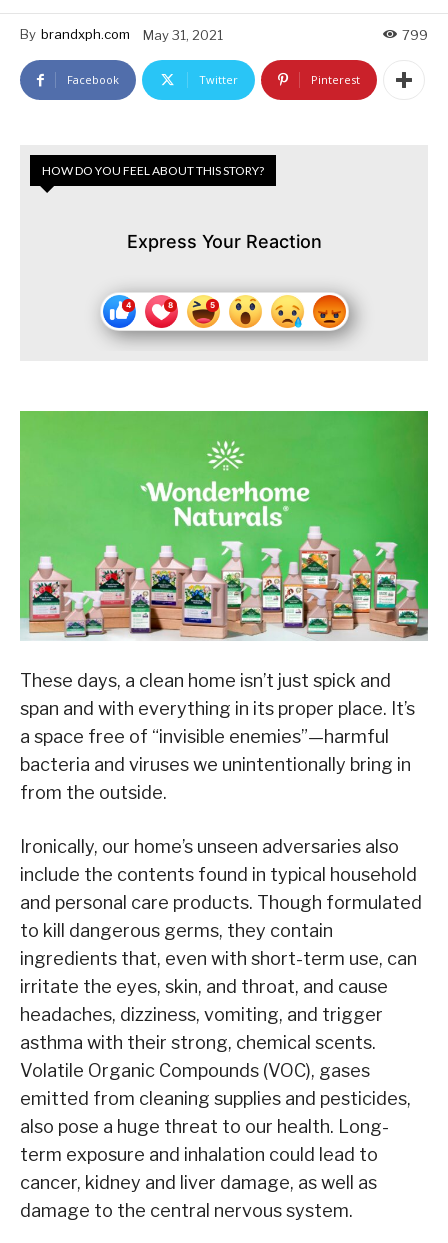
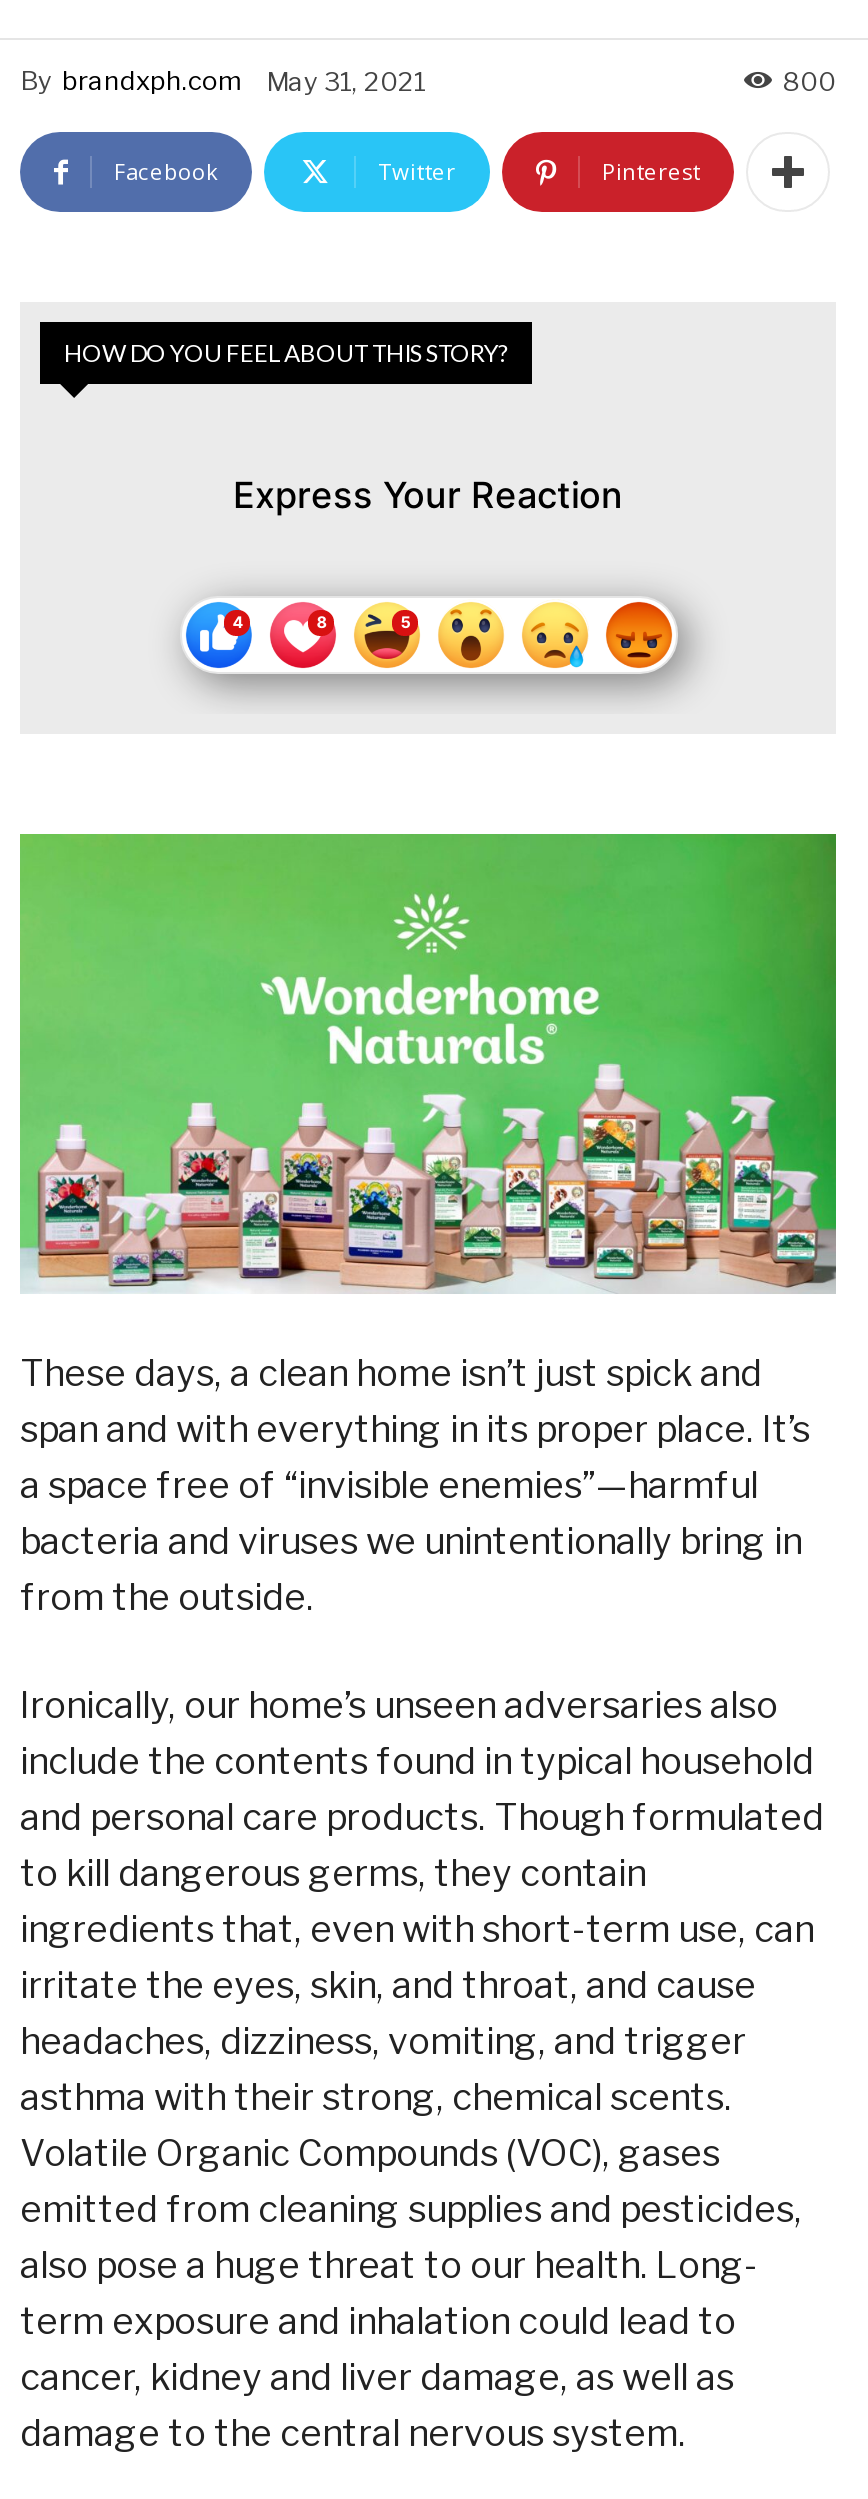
- 799
+ 800
